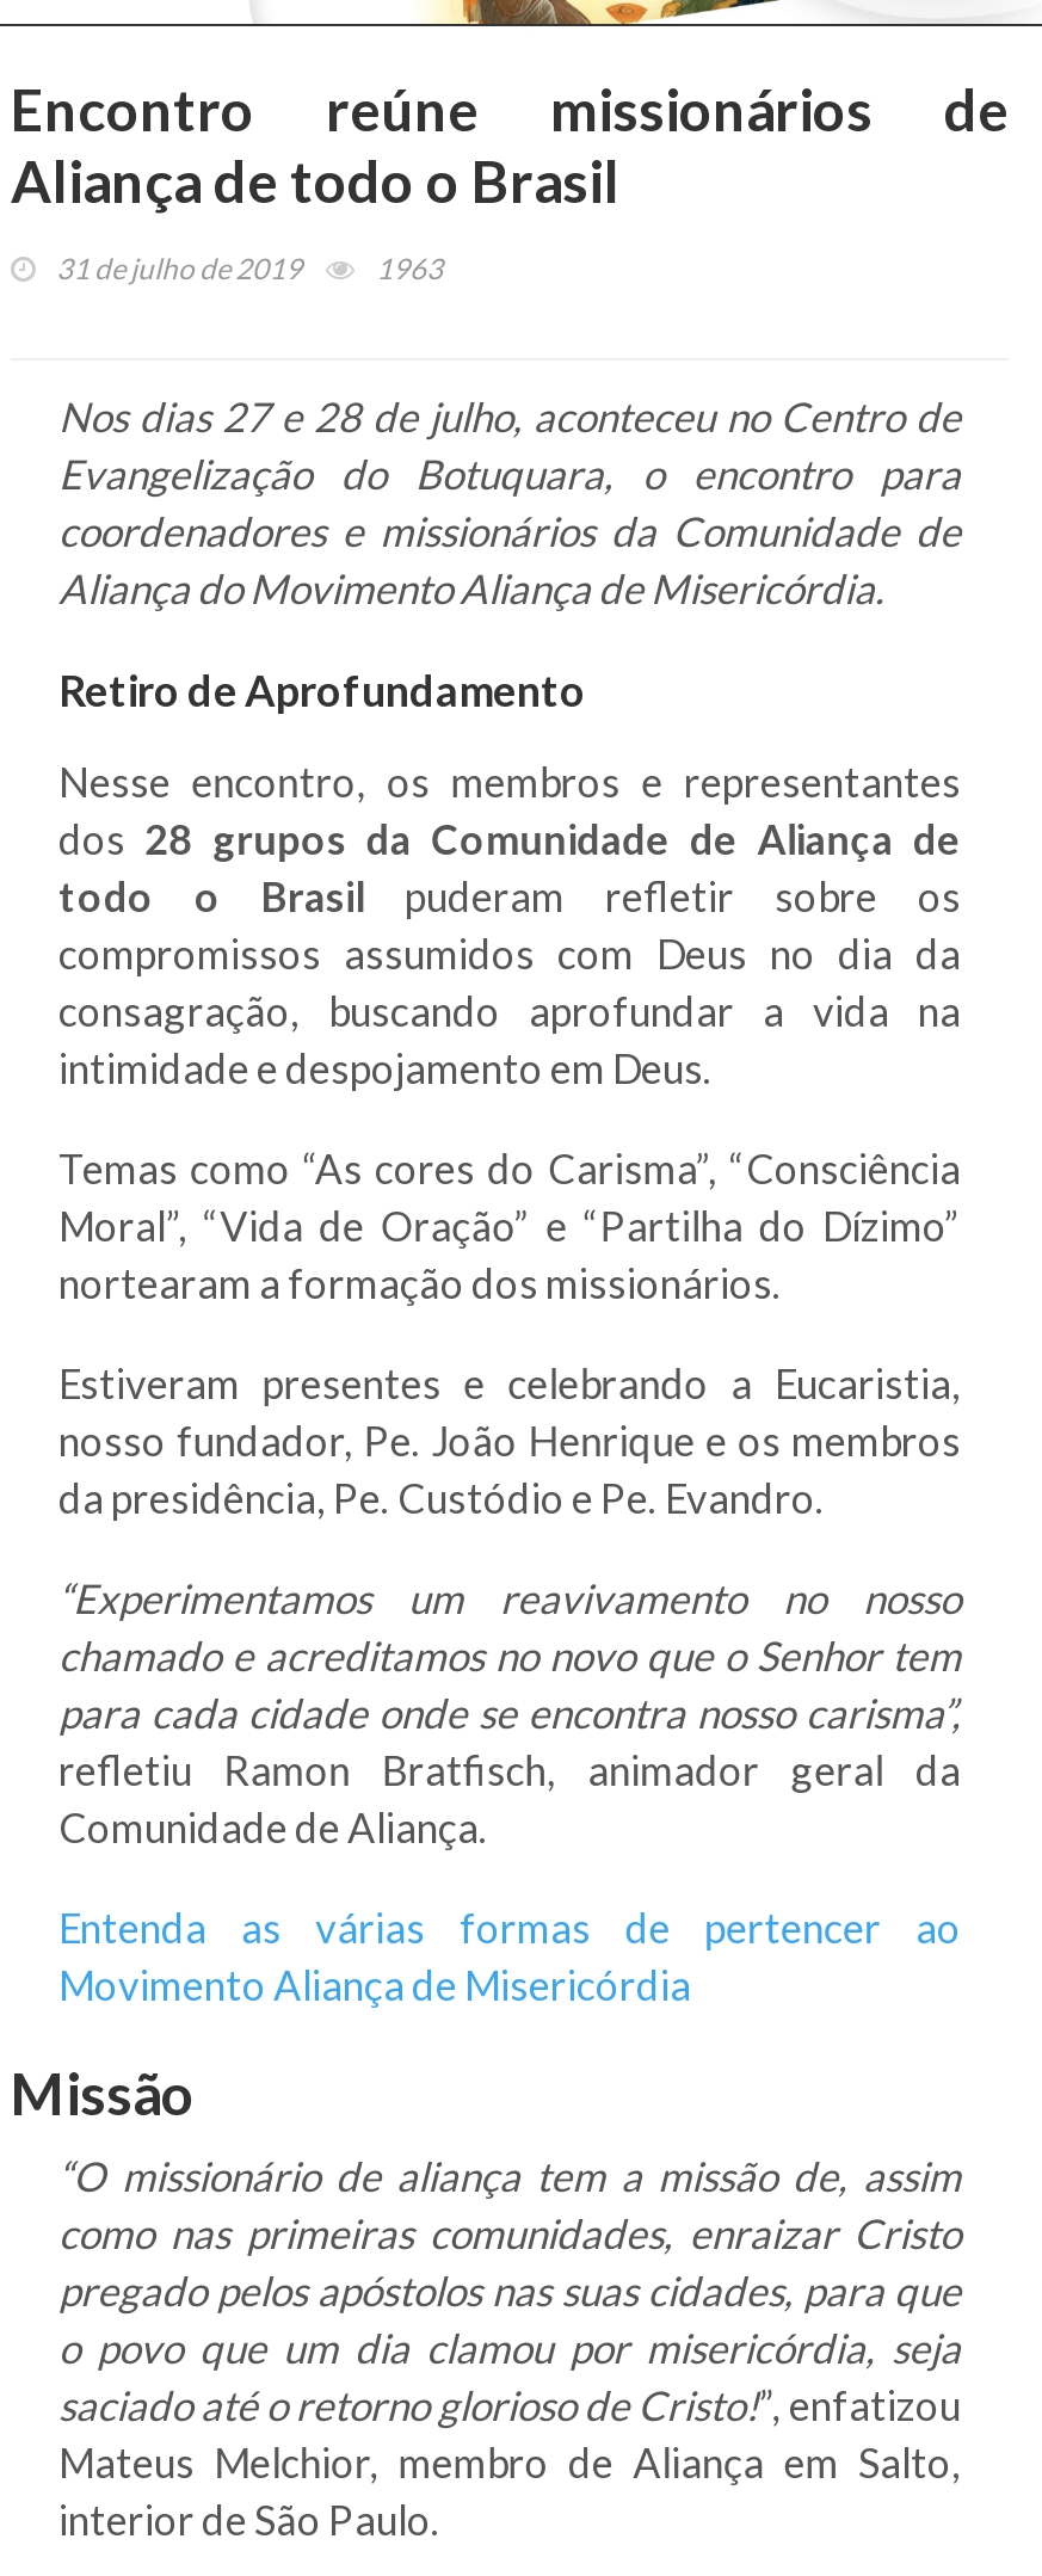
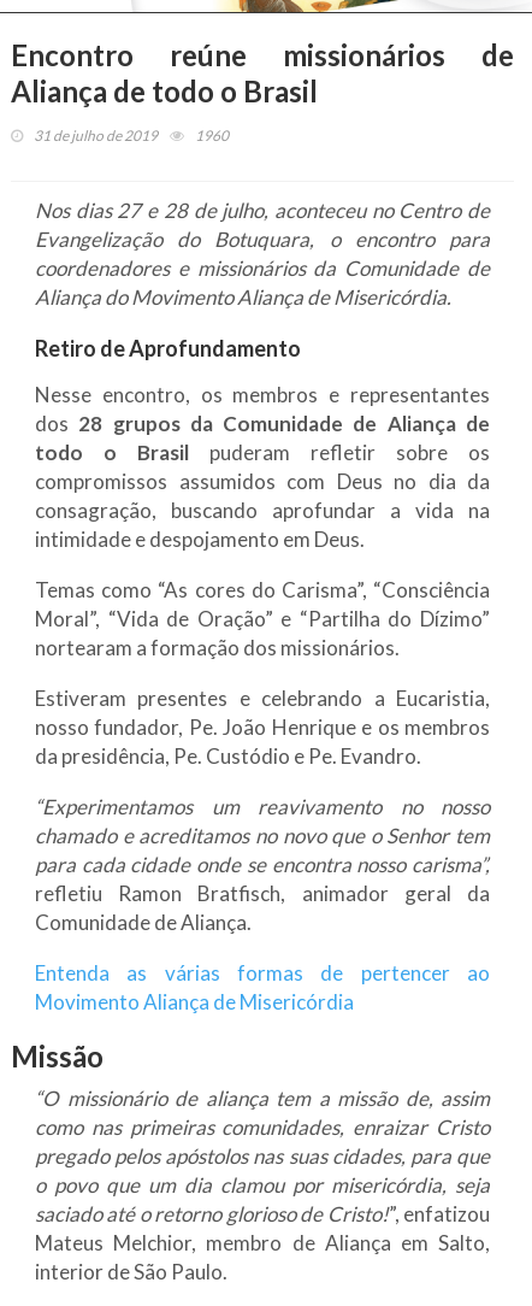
- 1963
+ 1960
